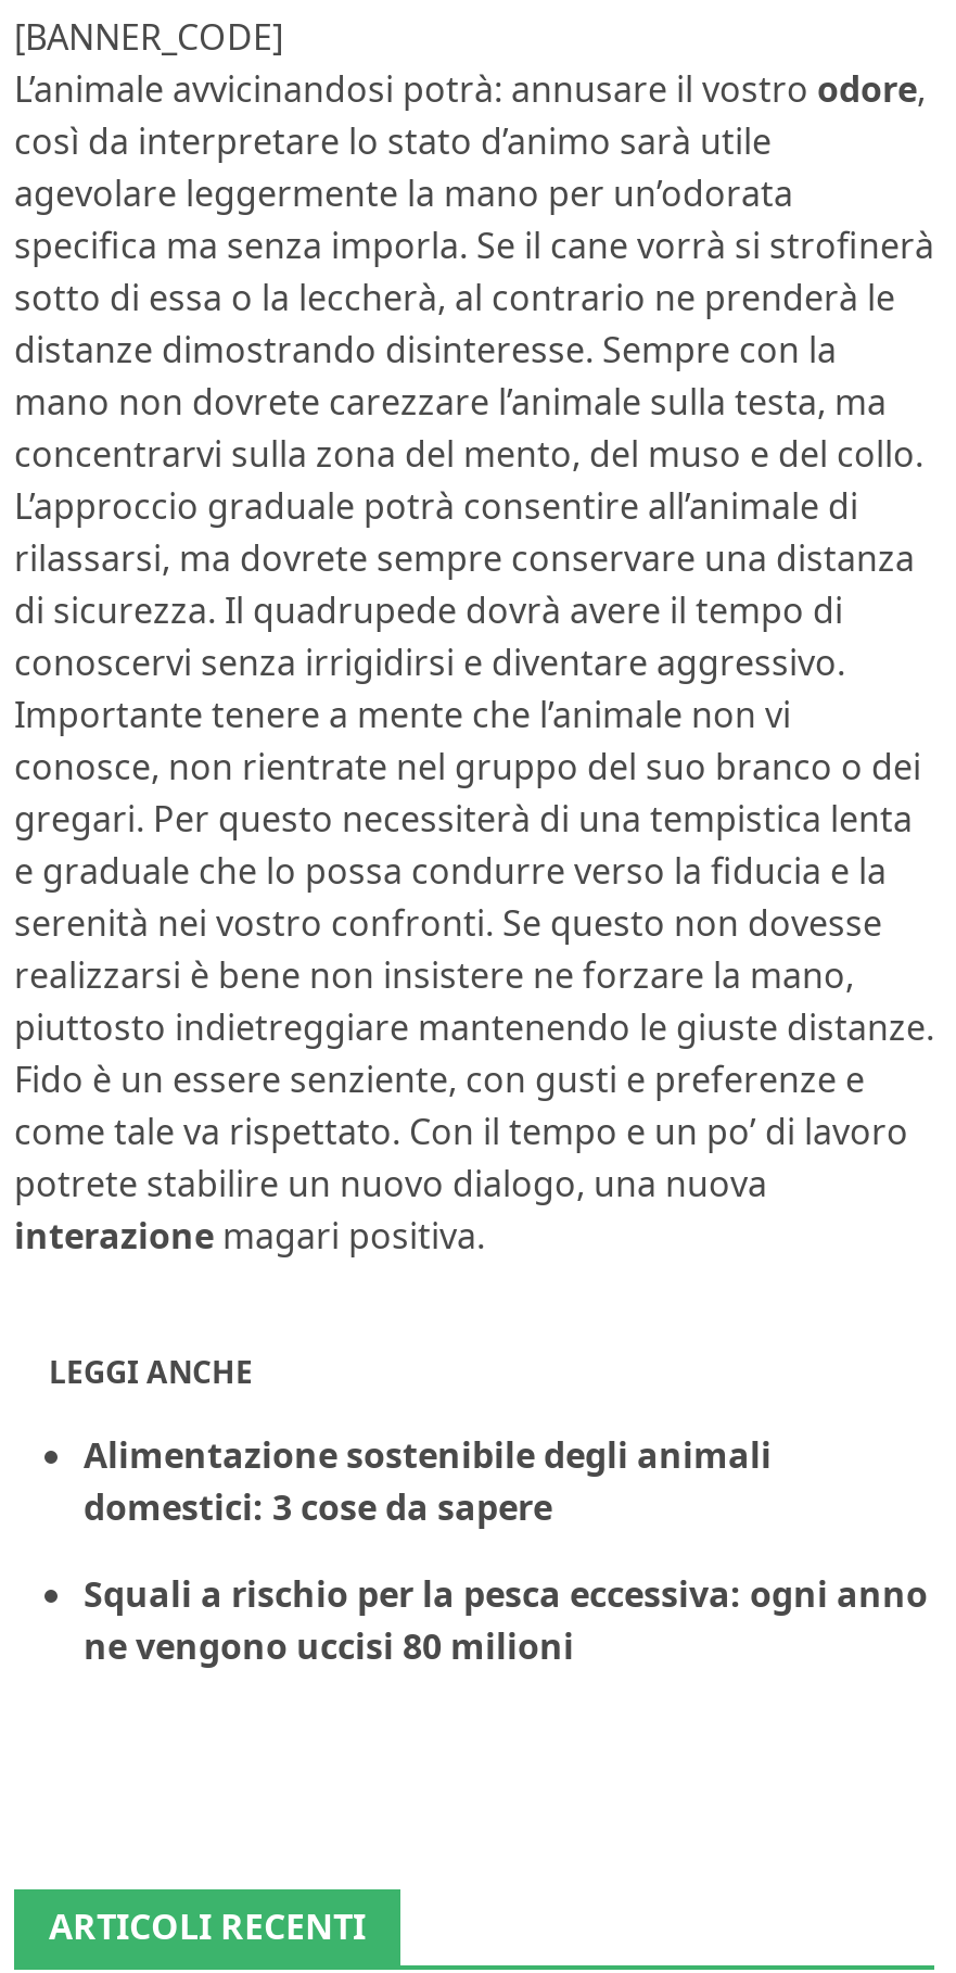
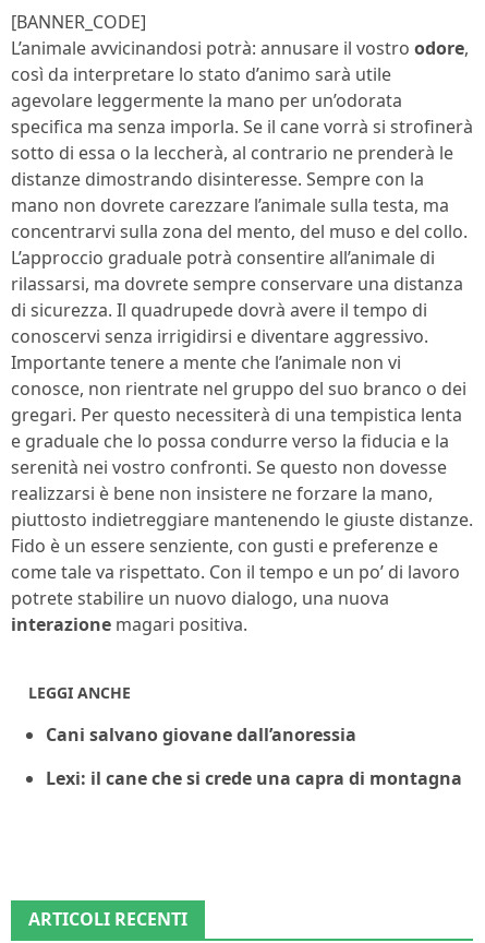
- Alimentazione sostenibile degli animali
- domestici: 3 cose da sapere
+ Cani salvano giovane dall’anoressia

- Squali a rischio per la pesca eccessiva: ogni anno
- ne vengono uccisi 80 milioni
+ Lexi: il cane che si crede una capra di montagna
